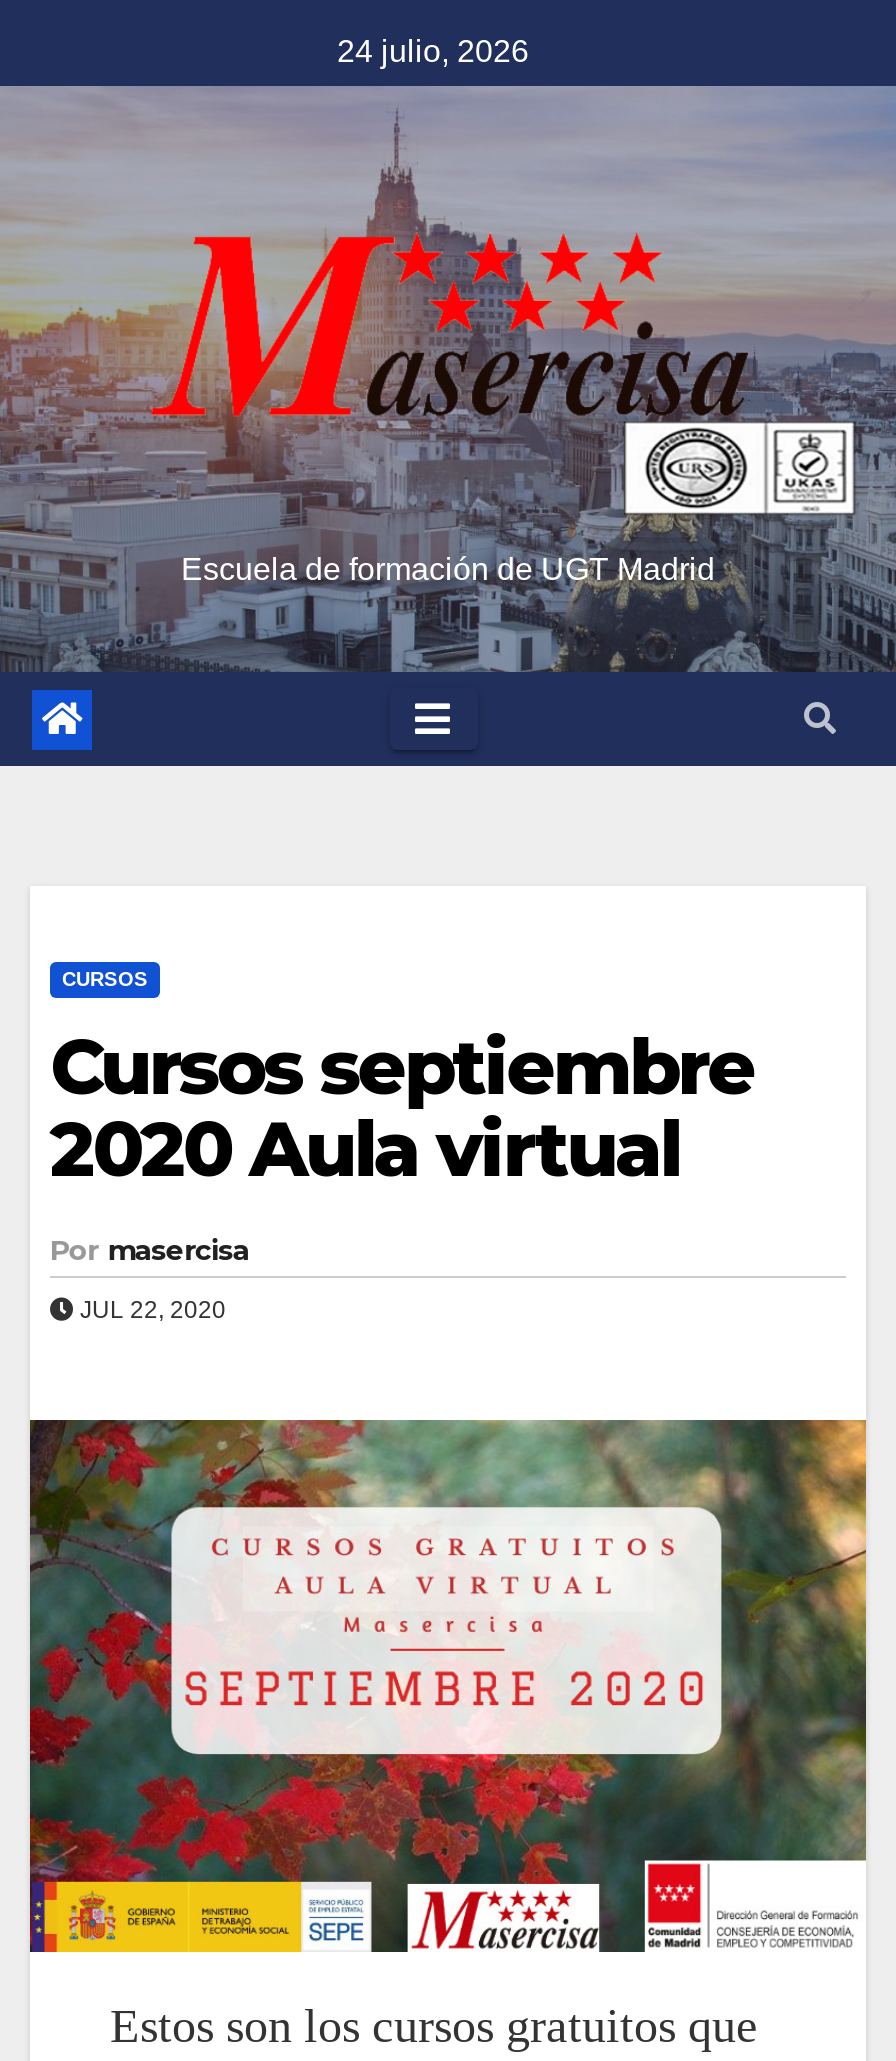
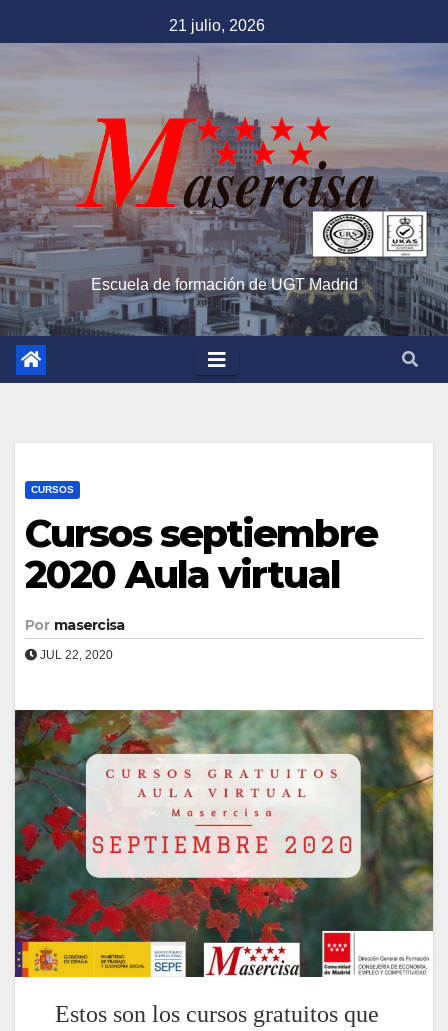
- 24 julio, 2026
+ 21 julio, 2026
